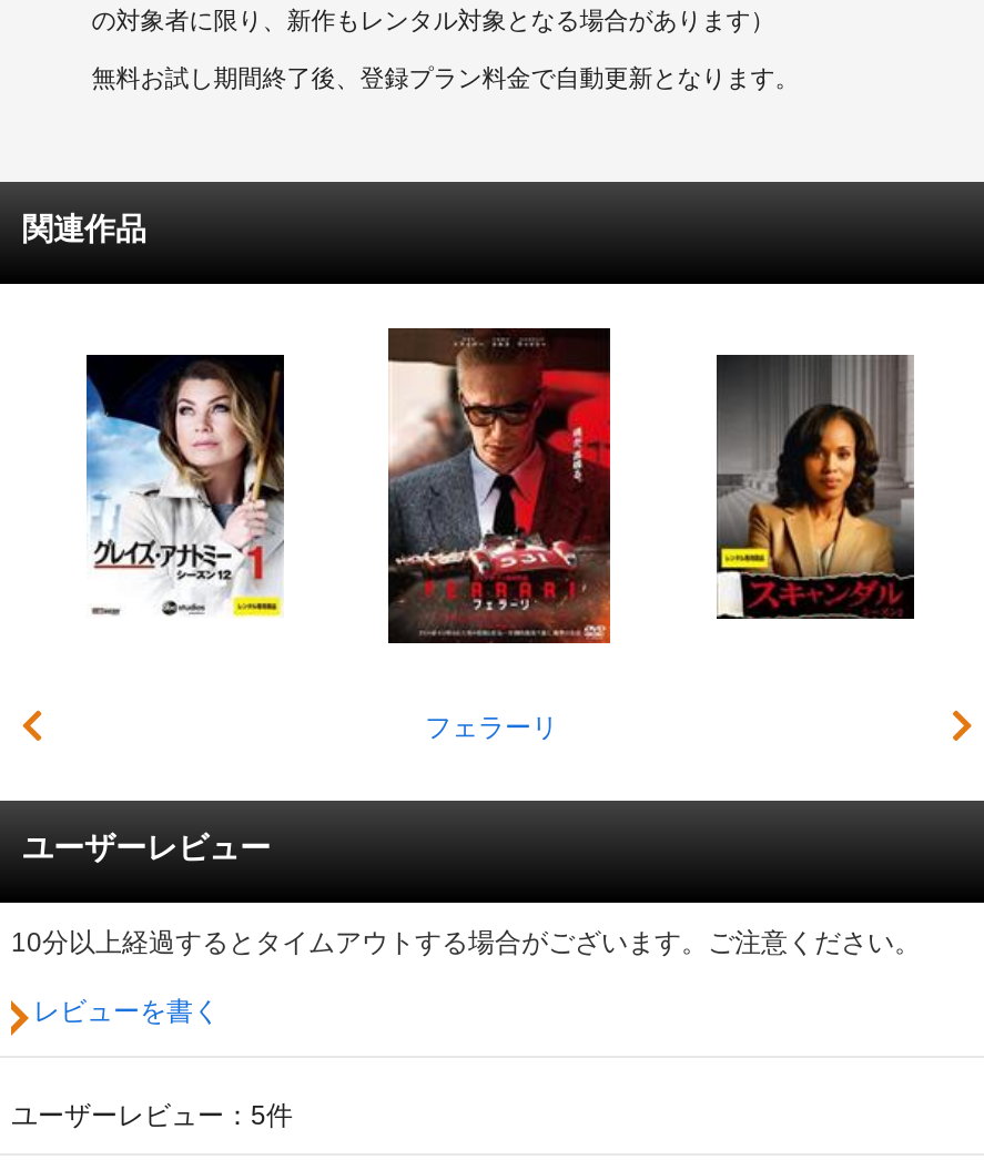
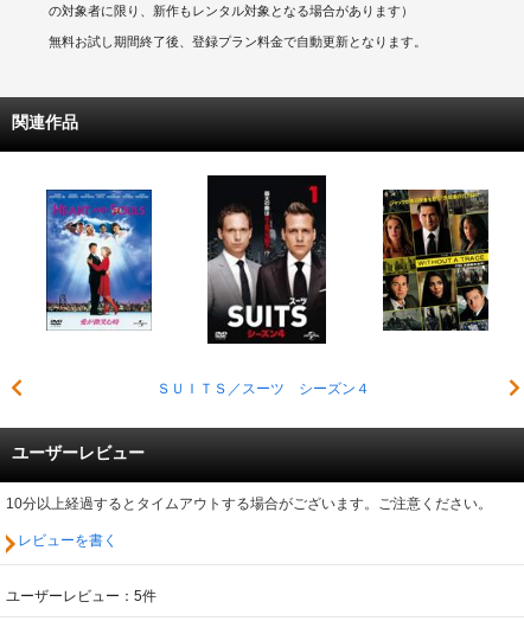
- [image]
- フェラーリ
+ [image]
+ ＳＵＩＴＳ／スーツ シーズン４

- [image]
+ [image]

- [image]
+ [image]
